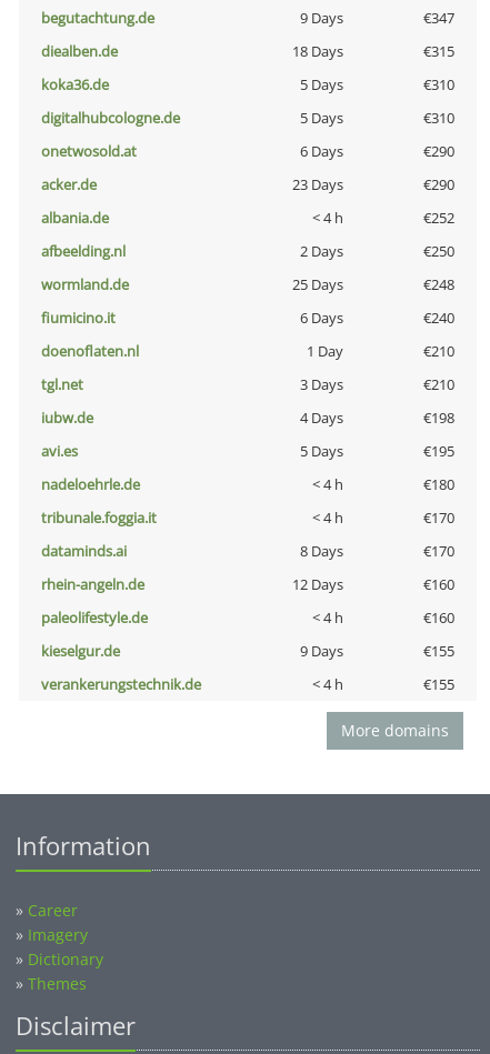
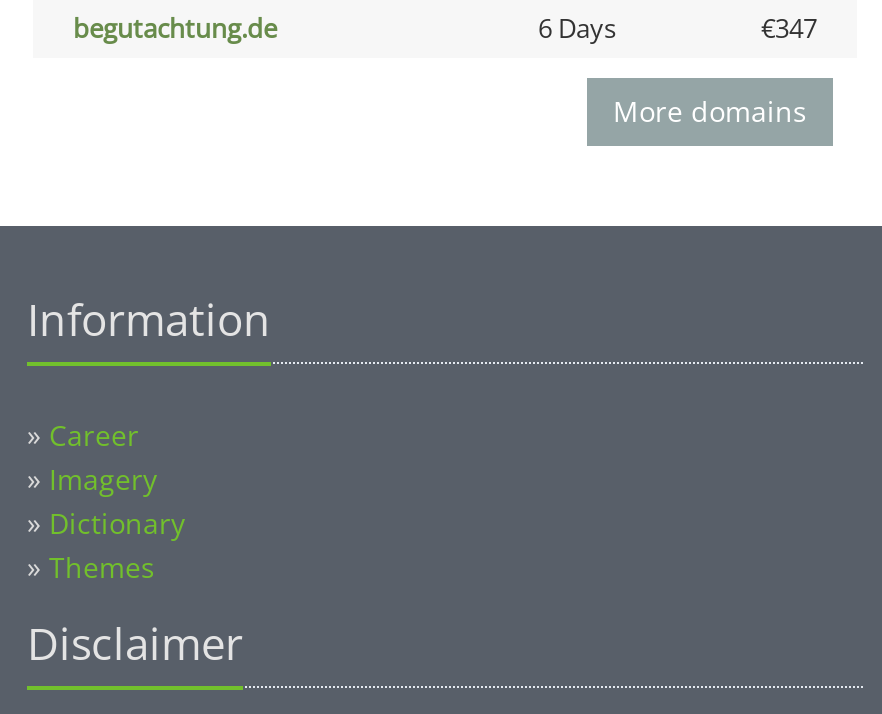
- 9 Days
+ 6 Days

- diealben.de
- 18 Days
- €315
- koka36.de
- 5 Days
- €310
- digitalhubcologne.de
- 5 Days
- €310
- onetwosold.at
- 6 Days
- €290
- acker.de
- 23 Days
- €290
- albania.de
- < 4 h
- €252
- afbeelding.nl
- 2 Days
- €250
- wormland.de
- 25 Days
- €248
- fiumicino.it
- 6 Days
- €240
- doenoflaten.nl
- 1 Day
- €210
- tgl.net
- 3 Days
- €210
- iubw.de
- 4 Days
- €198
- avi.es
- 5 Days
- €195
- nadeloehrle.de
- < 4 h
- €180
- tribunale.foggia.it
- < 4 h
- €170
- dataminds.ai
- 8 Days
- €170
- rhein-angeln.de
- 12 Days
- €160
- paleolifestyle.de
- < 4 h
- €160
- kieselgur.de
- 9 Days
- €155
- verankerungstechnik.de
- < 4 h
- €155
